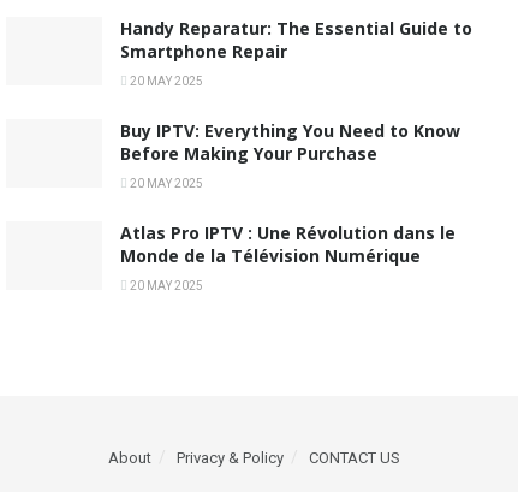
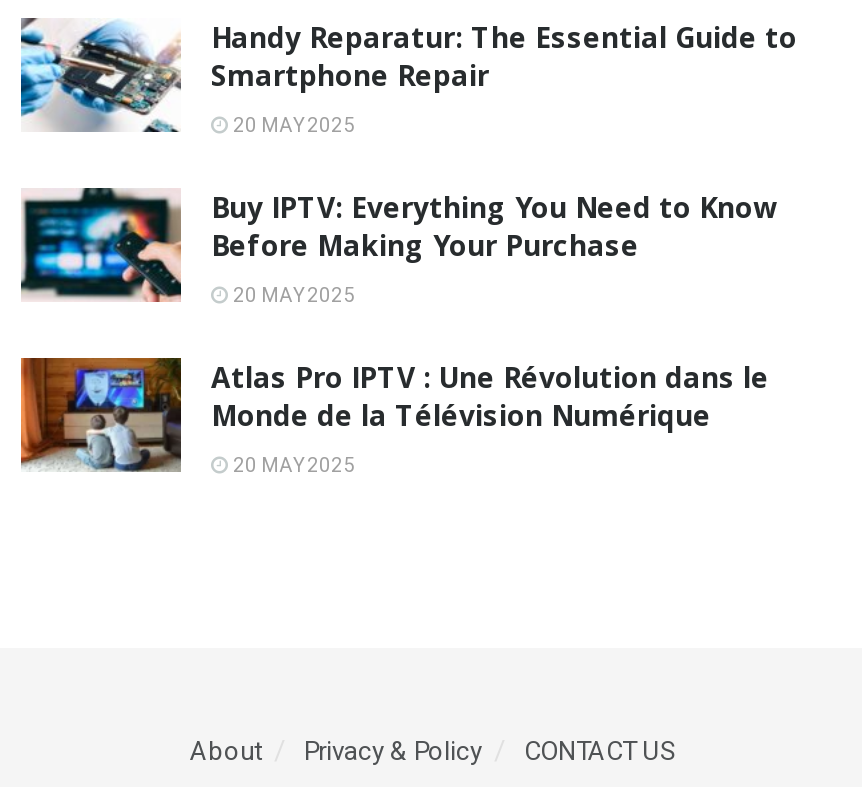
+ [image]

+ [image]

+ [image]
